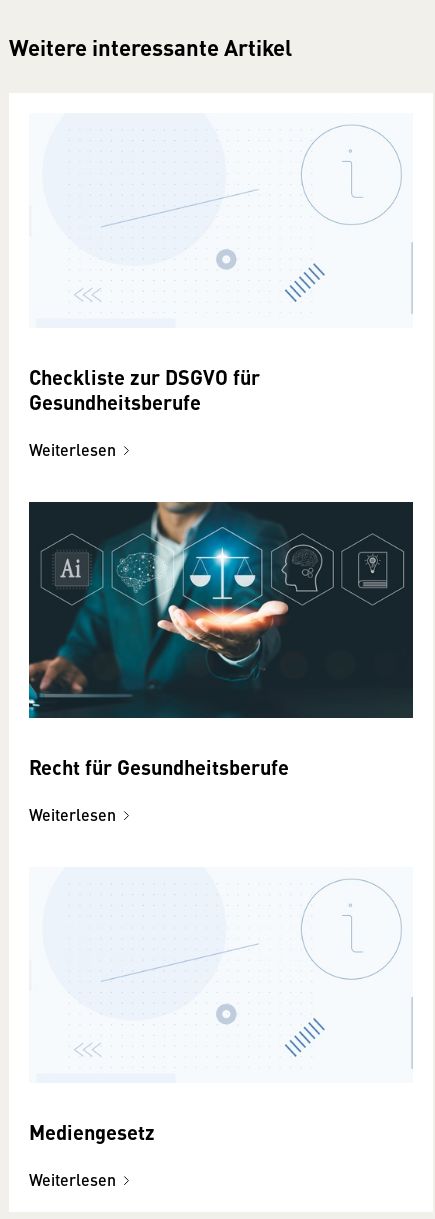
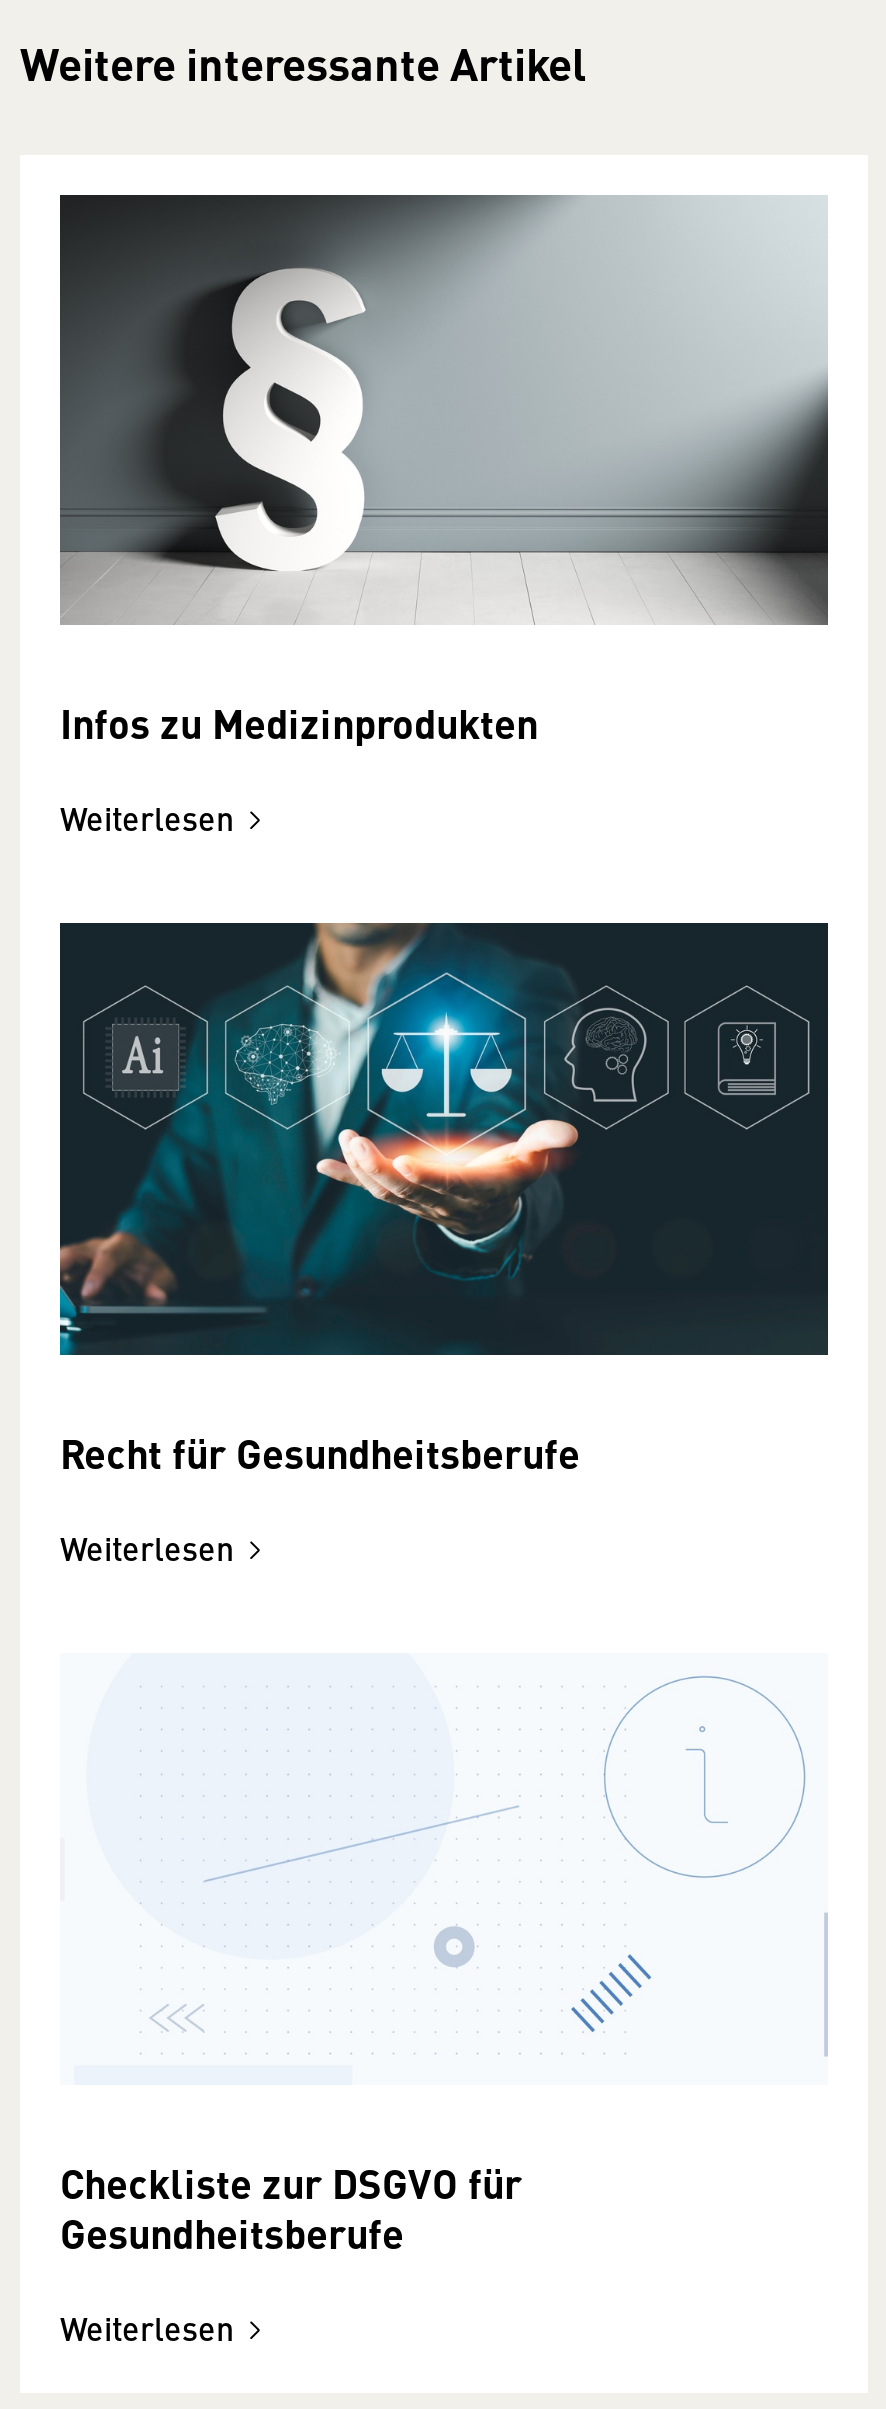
+ [image]
+ Infos zu Medizinprodukten

moved down: Checkliste zur DSGVO für | Gesundheitsberufe

moved up: [image] | Weiterlesen | Recht für Gesundheitsberufe | Weiterlesen

- Mediengesetz
